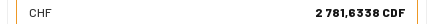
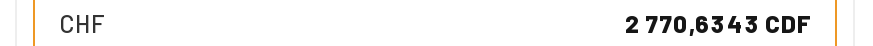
- 2 781,6338 CDF
+ 2 770,6343 CDF
